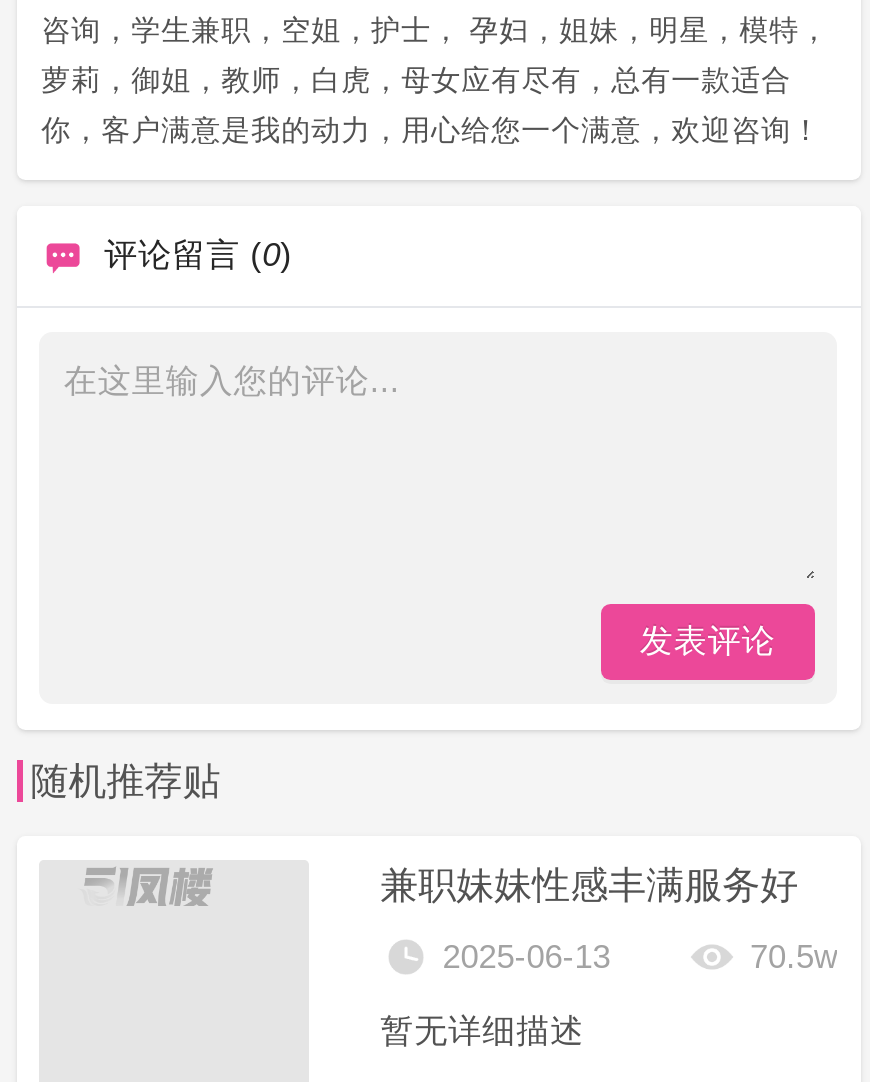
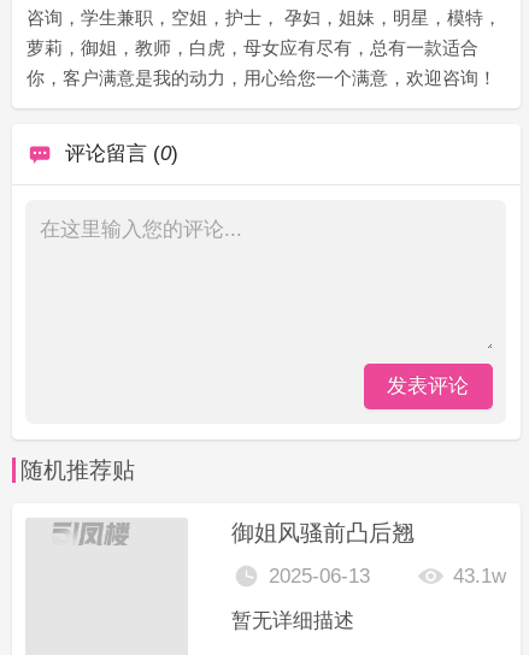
- 兼职妹妹性感丰满服务好
+ 御姐风骚前凸后翘

- 70.5w
+ 43.1w
